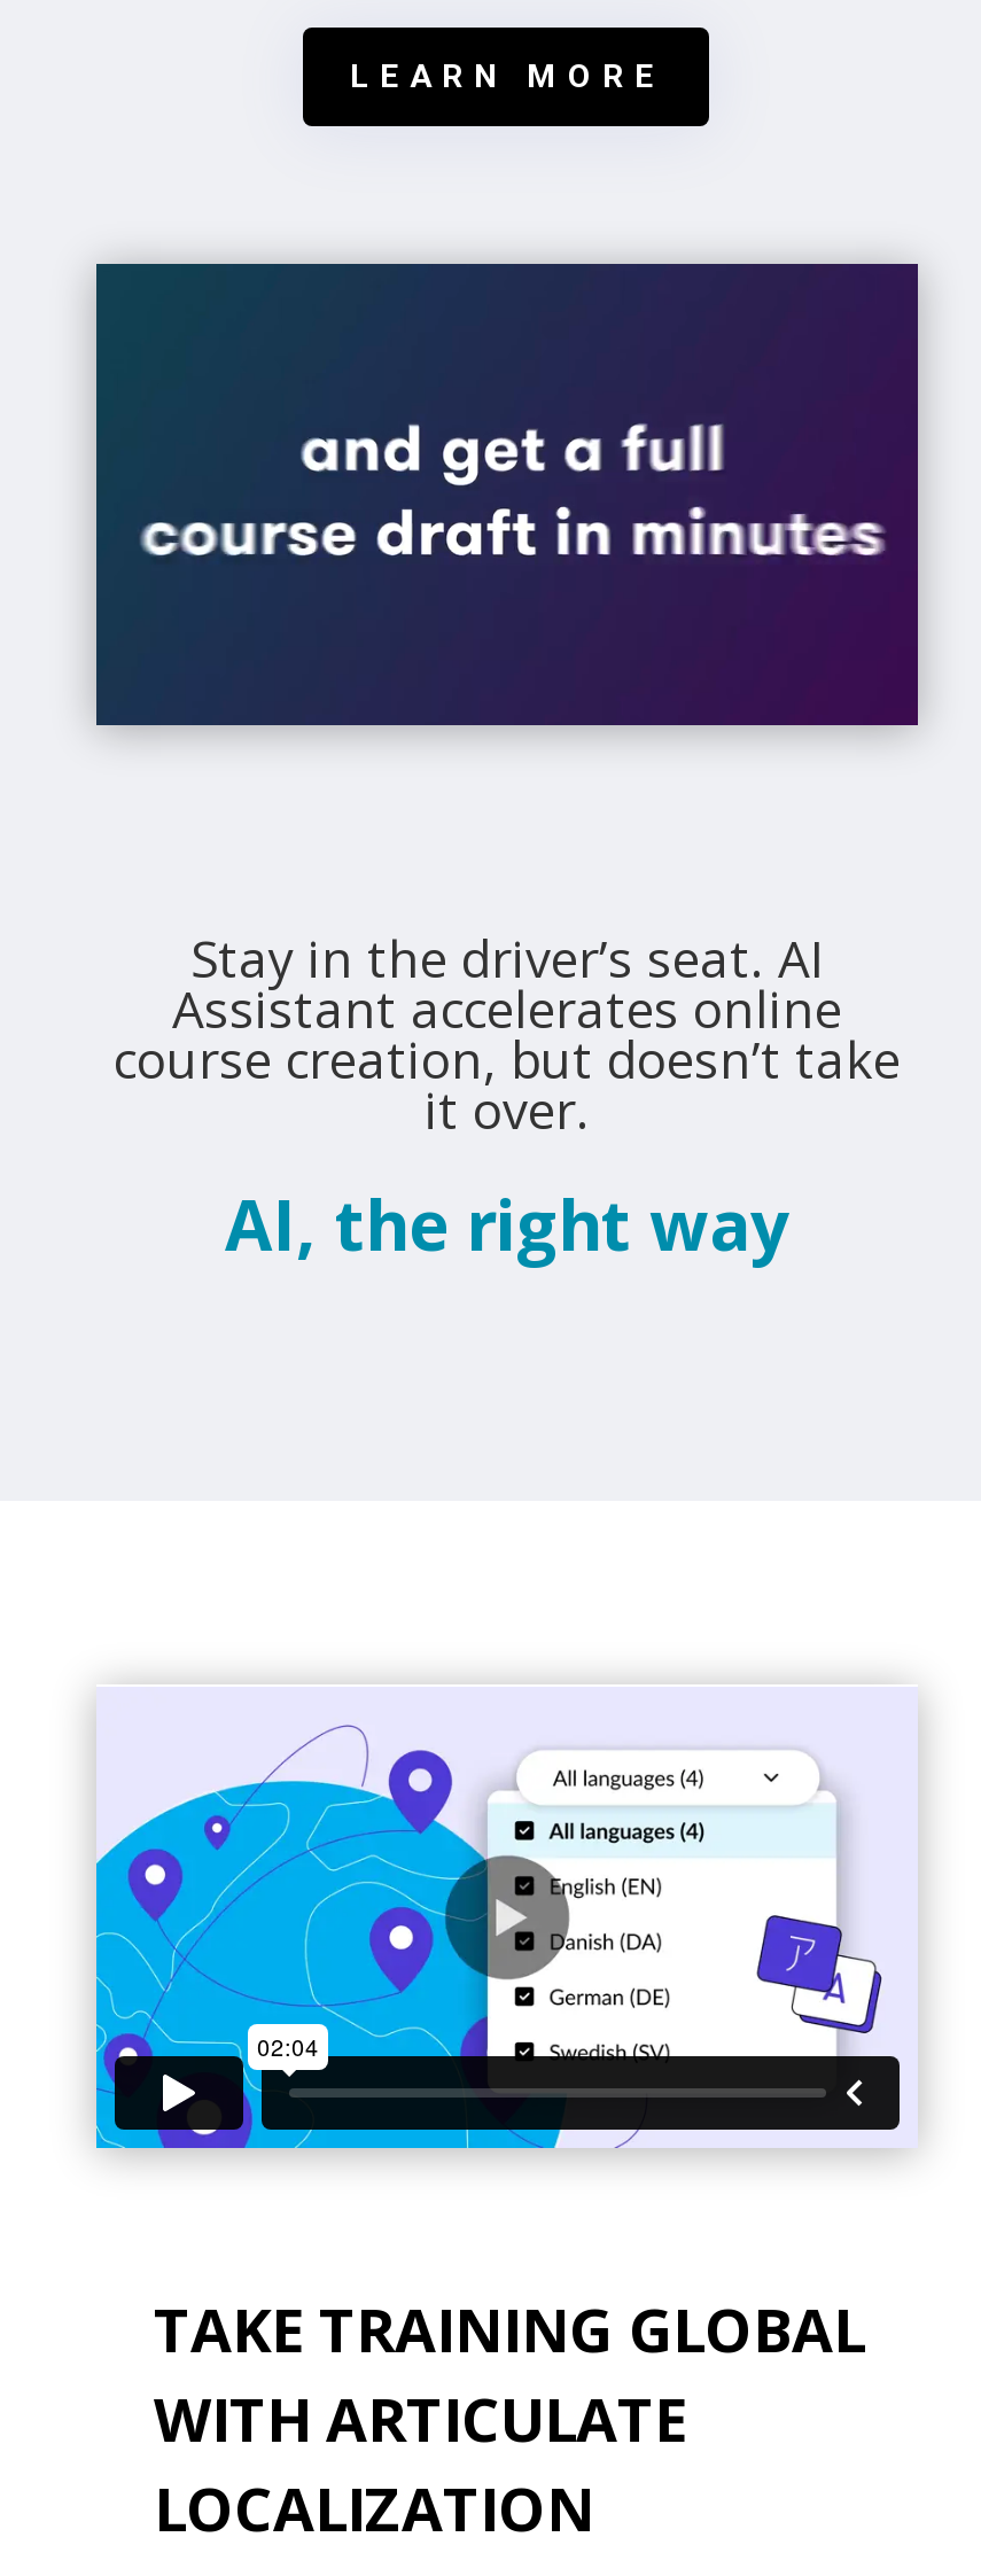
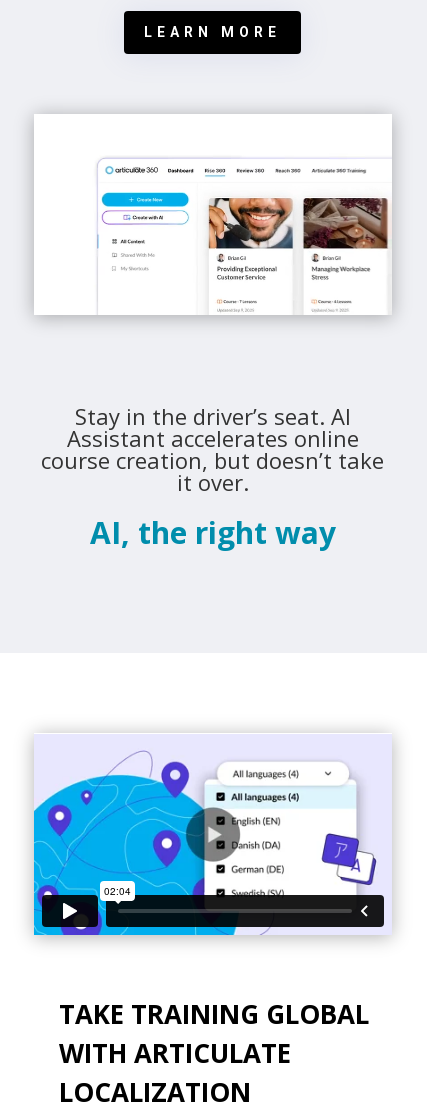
- [image]
+ [image]
